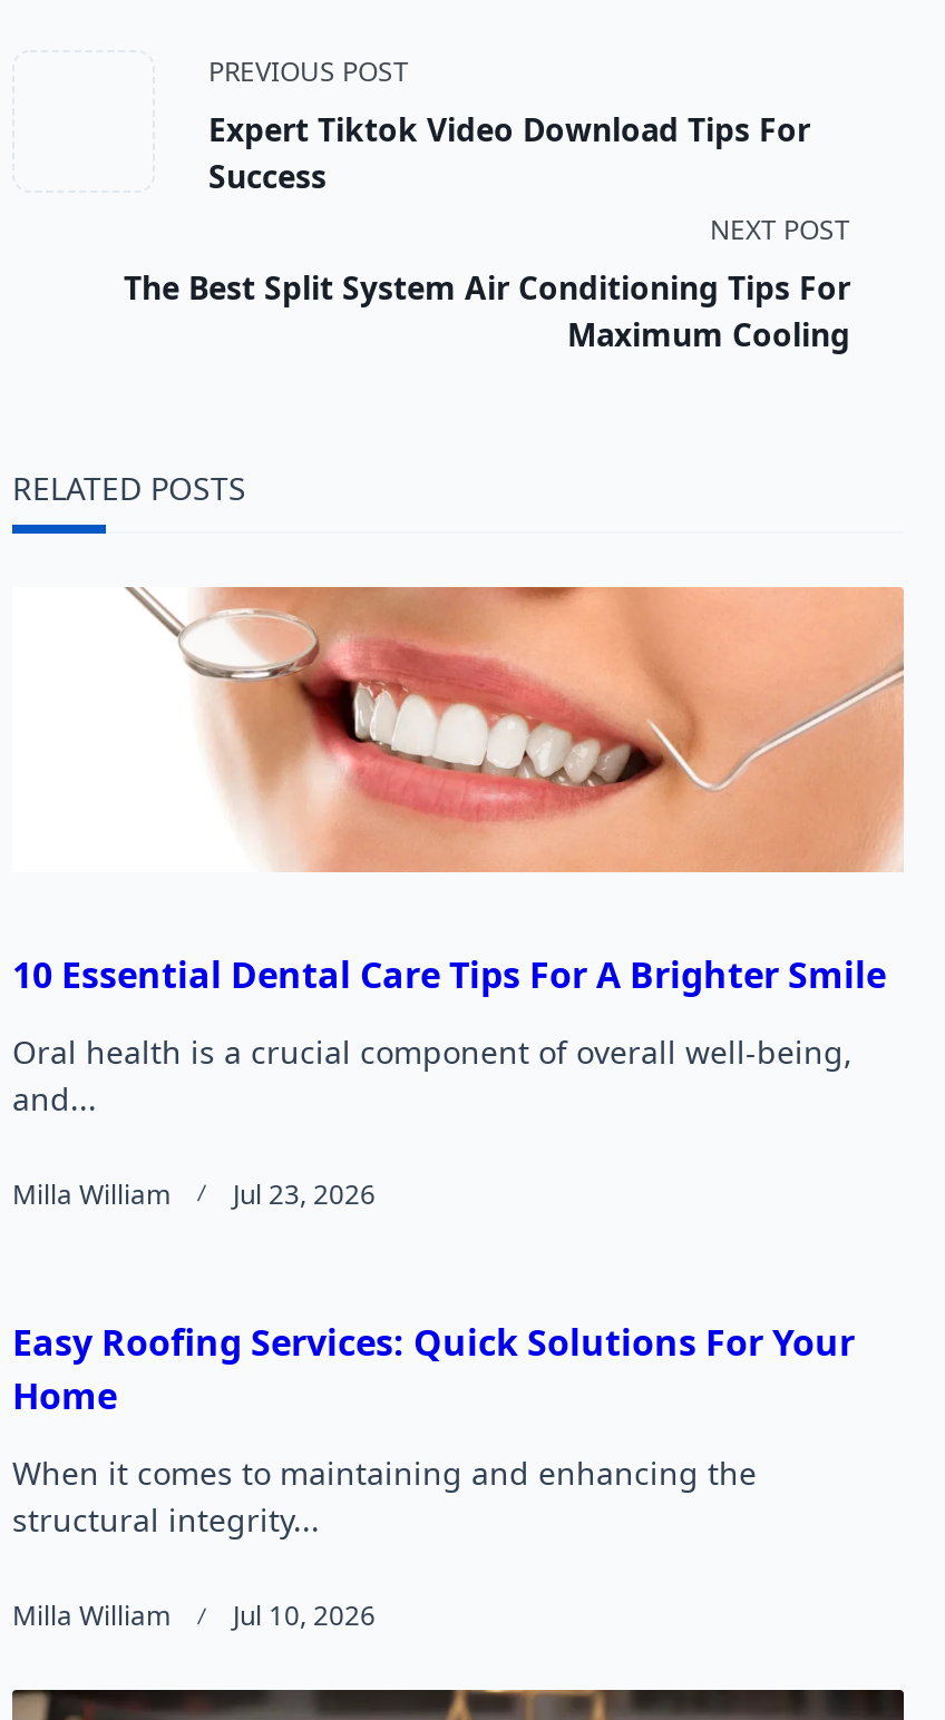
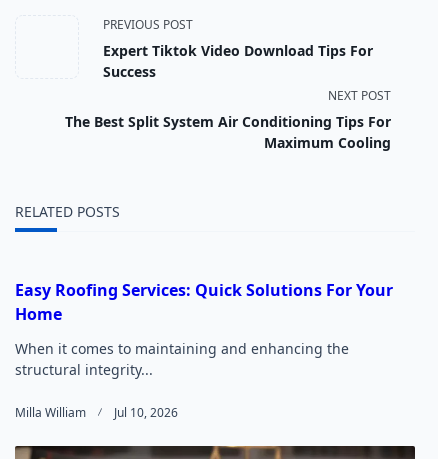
- [image]
- 10 Essential Dental Care Tips For A Brighter Smile
- Oral health is a crucial component of overall well-being,
- and...
- Milla William
- Jul 23, 2026
